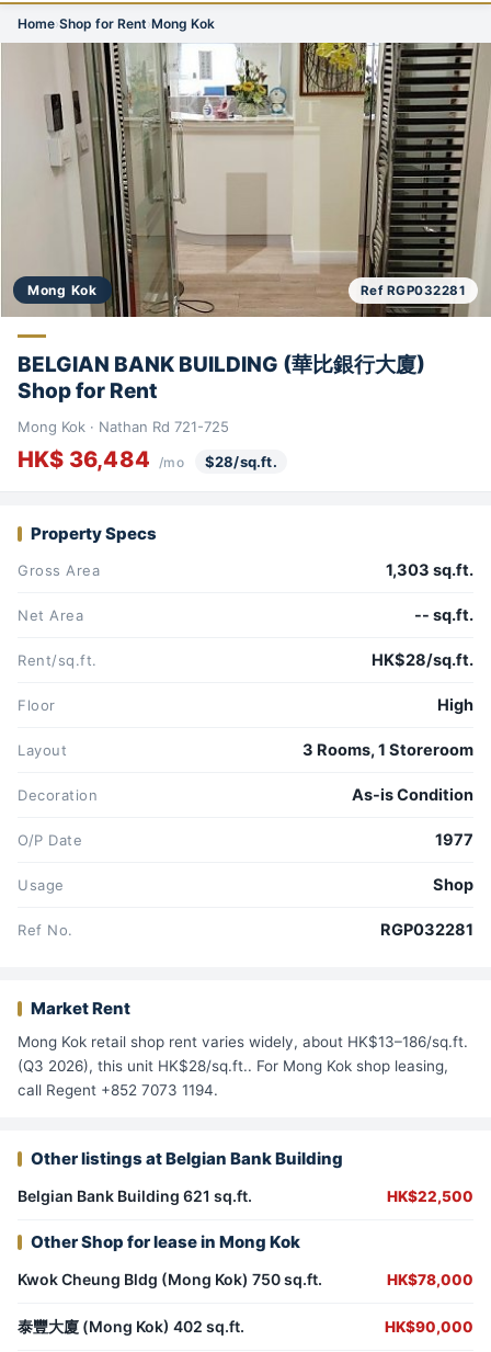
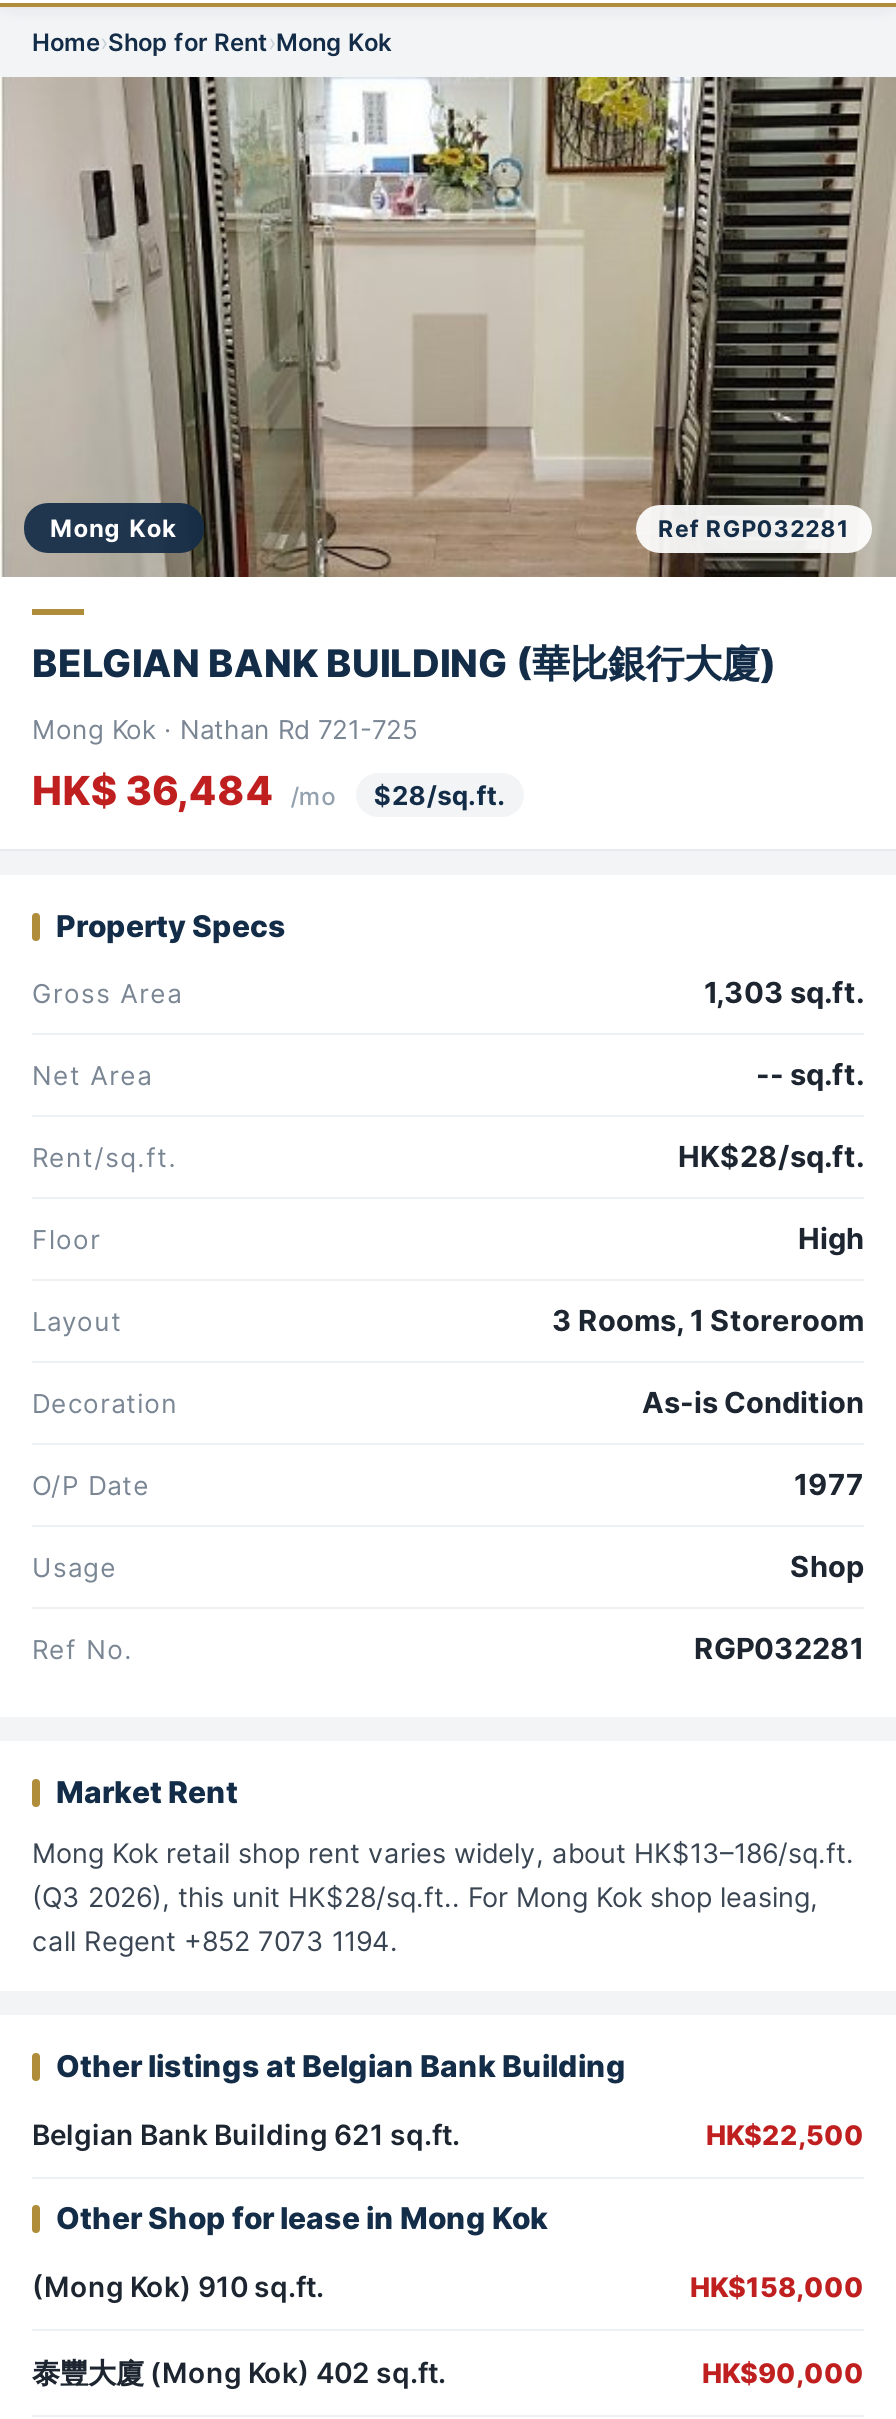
- Shop for Rent

- Kwok Cheung Bldg (Mong Kok) 750 sq.ft.
- HK$78,000
+ (Mong Kok) 910 sq.ft.
+ HK$158,000
